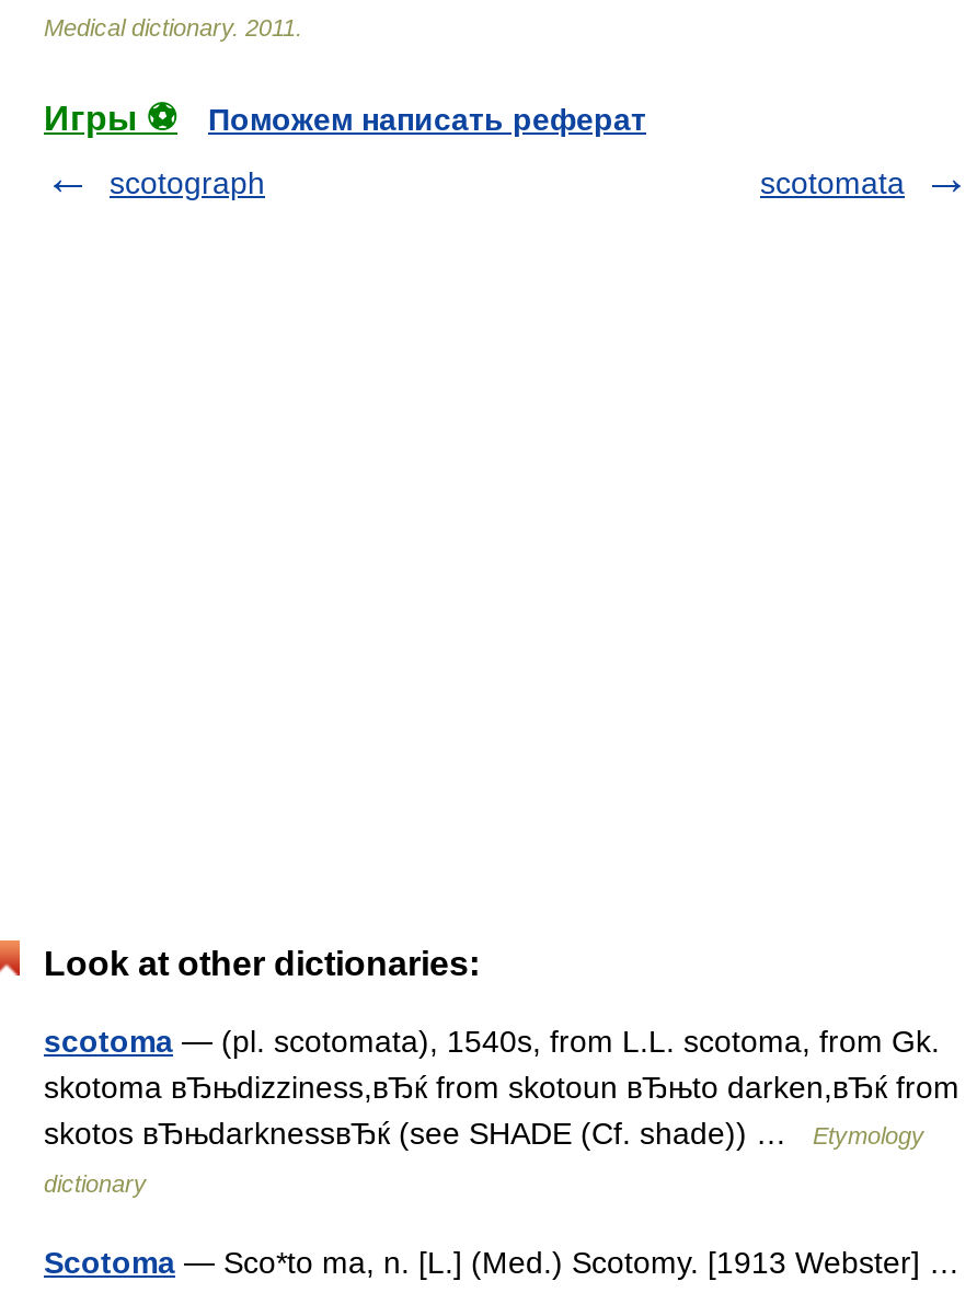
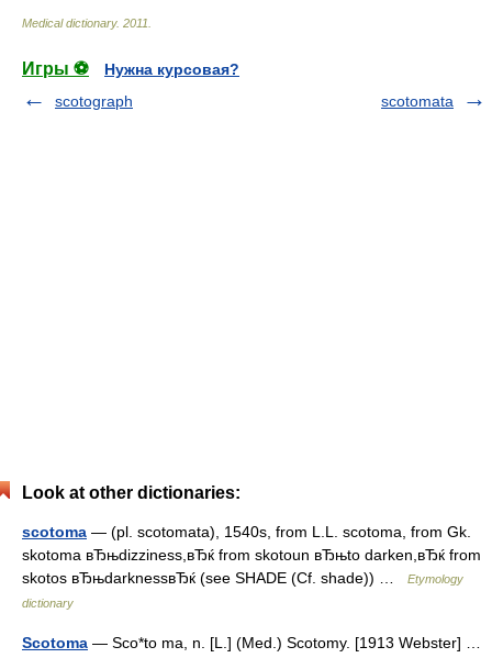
- Поможем написать реферат
+ Нужна курсовая?
